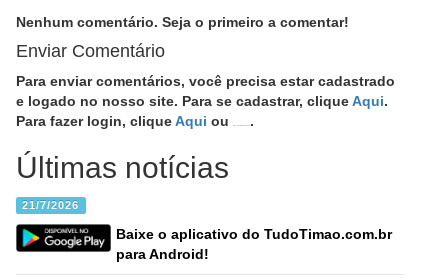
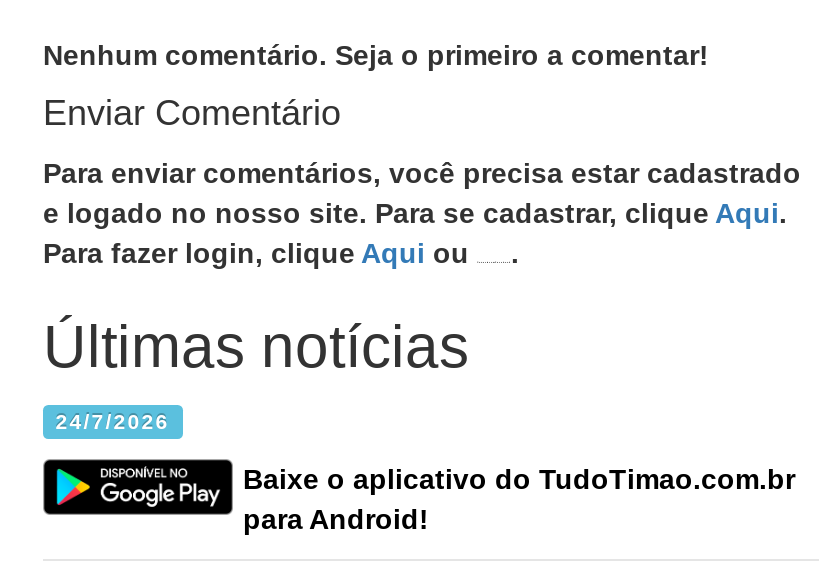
- 21/7/2026
+ 24/7/2026
